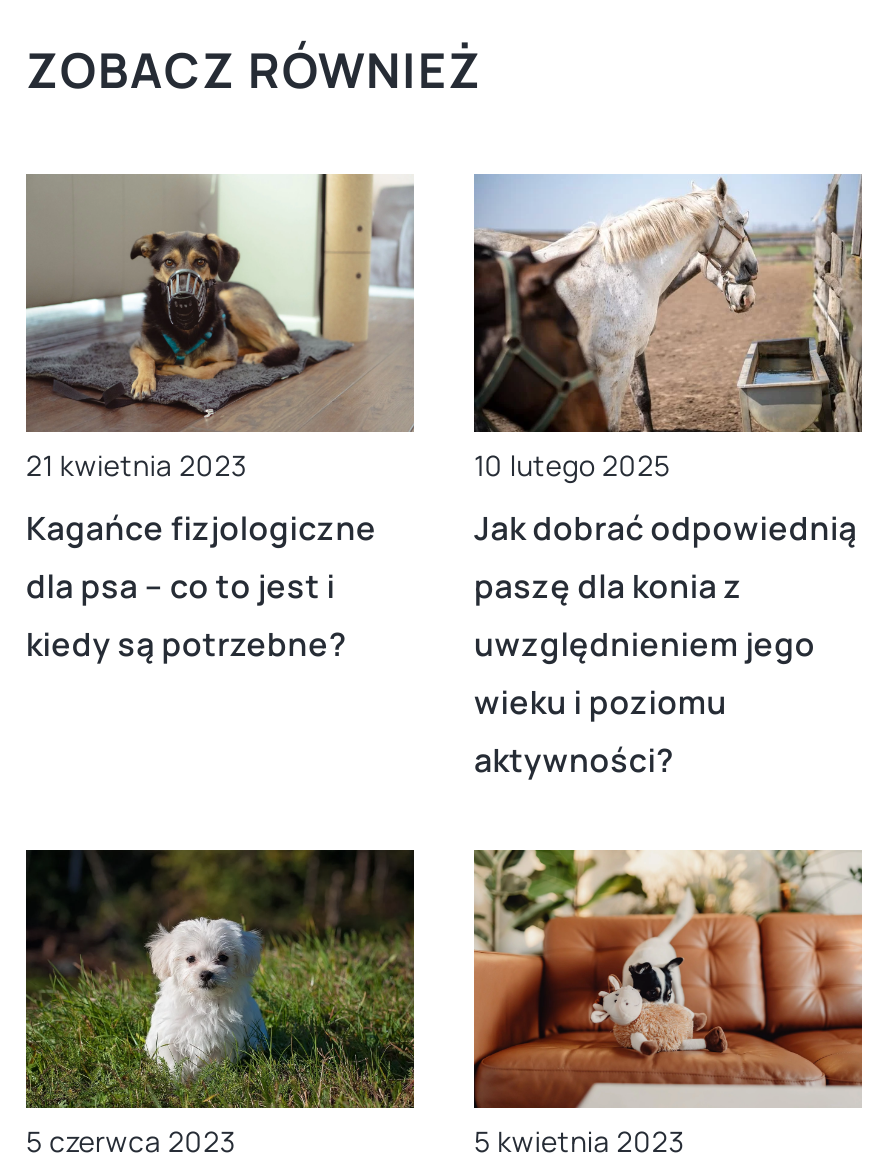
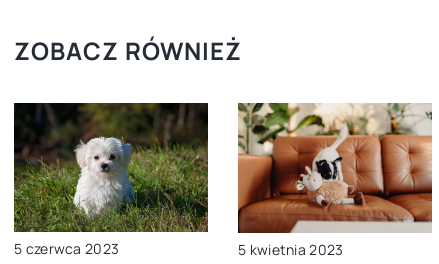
- [image]
- 21 kwietnia 2023
- Kagańce fizjologiczne
- dla psa – co to jest i
- kiedy są potrzebne?

- [image]
- 10 lutego 2025
- Jak dobrać odpowiednią
- paszę dla konia z
- uwzględnieniem jego
- wieku i poziomu
- aktywności?
